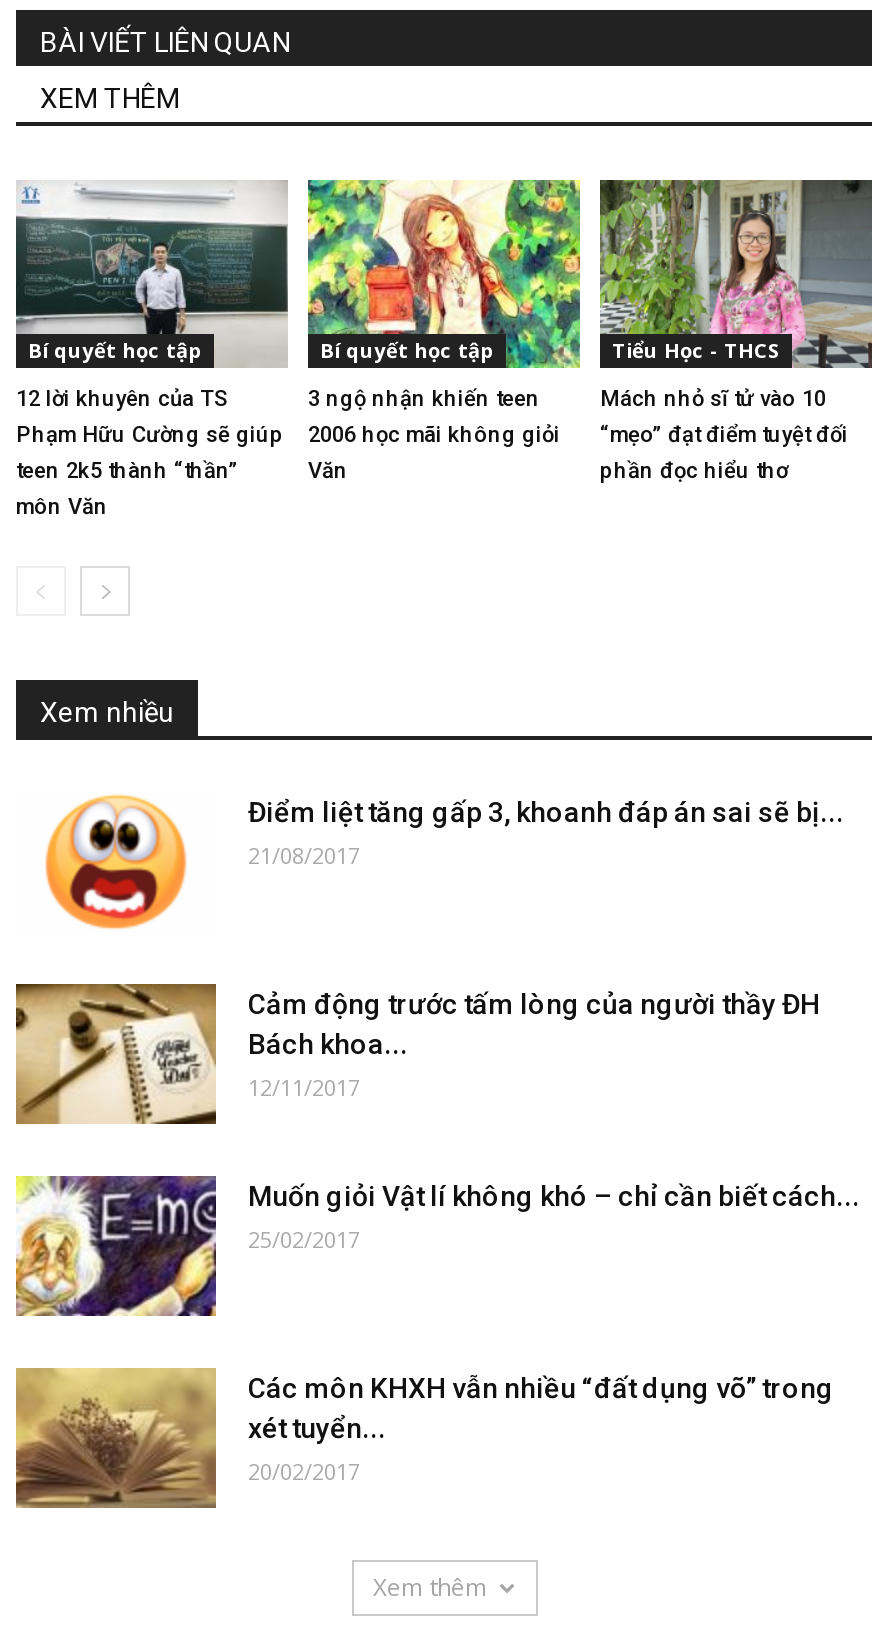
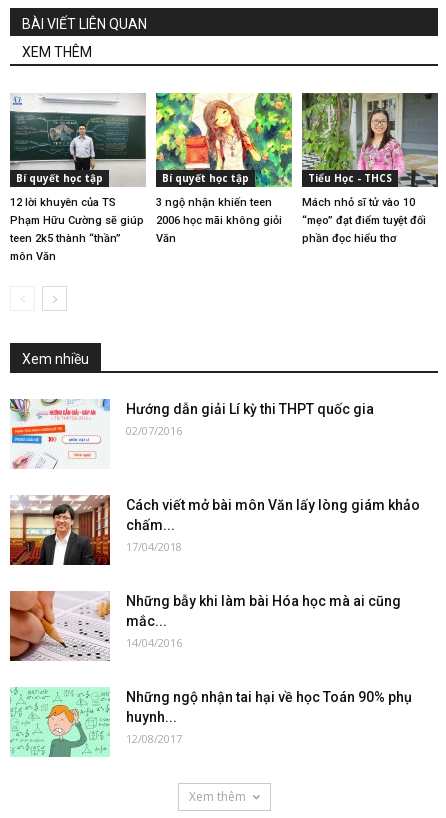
- [image]
- Điểm liệt tăng gấp 3, khoanh đáp án sai sẽ bị...
- 21/08/2017
+ [image]
+ Hướng dẫn giải Lí kỳ thi THPT quốc gia
+ 02/07/2016

- [image]
- Cảm động trước tấm lòng của người thầy ĐH
- Bách khoa...
- 12/11/2017
+ [image]
+ Cách viết mở bài môn Văn lấy lòng giám khảo
+ chấm...
+ 17/04/2018

- [image]
- Muốn giỏi Vật lí không khó – chỉ cần biết cách...
- 25/02/2017
+ [image]
+ Những bẫy khi làm bài Hóa học mà ai cũng
+ mắc...
+ 14/04/2016

- [image]
- Các môn KHXH vẫn nhiều “đất dụng võ” trong
- xét tuyển...
- 20/02/2017
+ [image]
+ Những ngộ nhận tai hại về học Toán 90% phụ
+ huynh...
+ 12/08/2017
